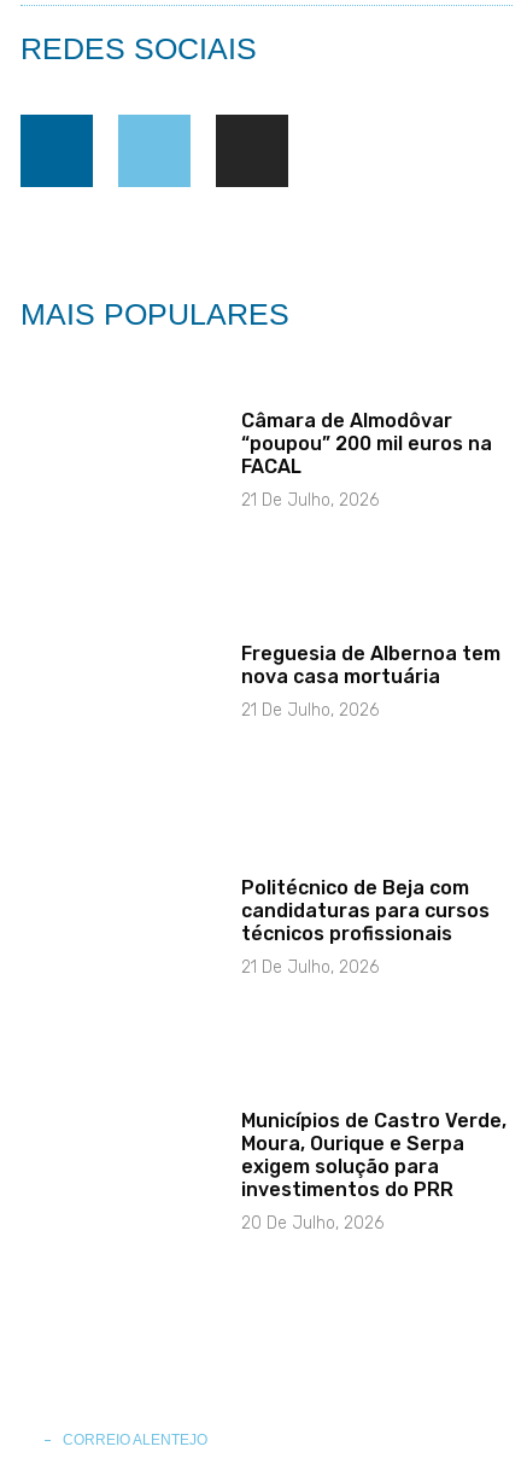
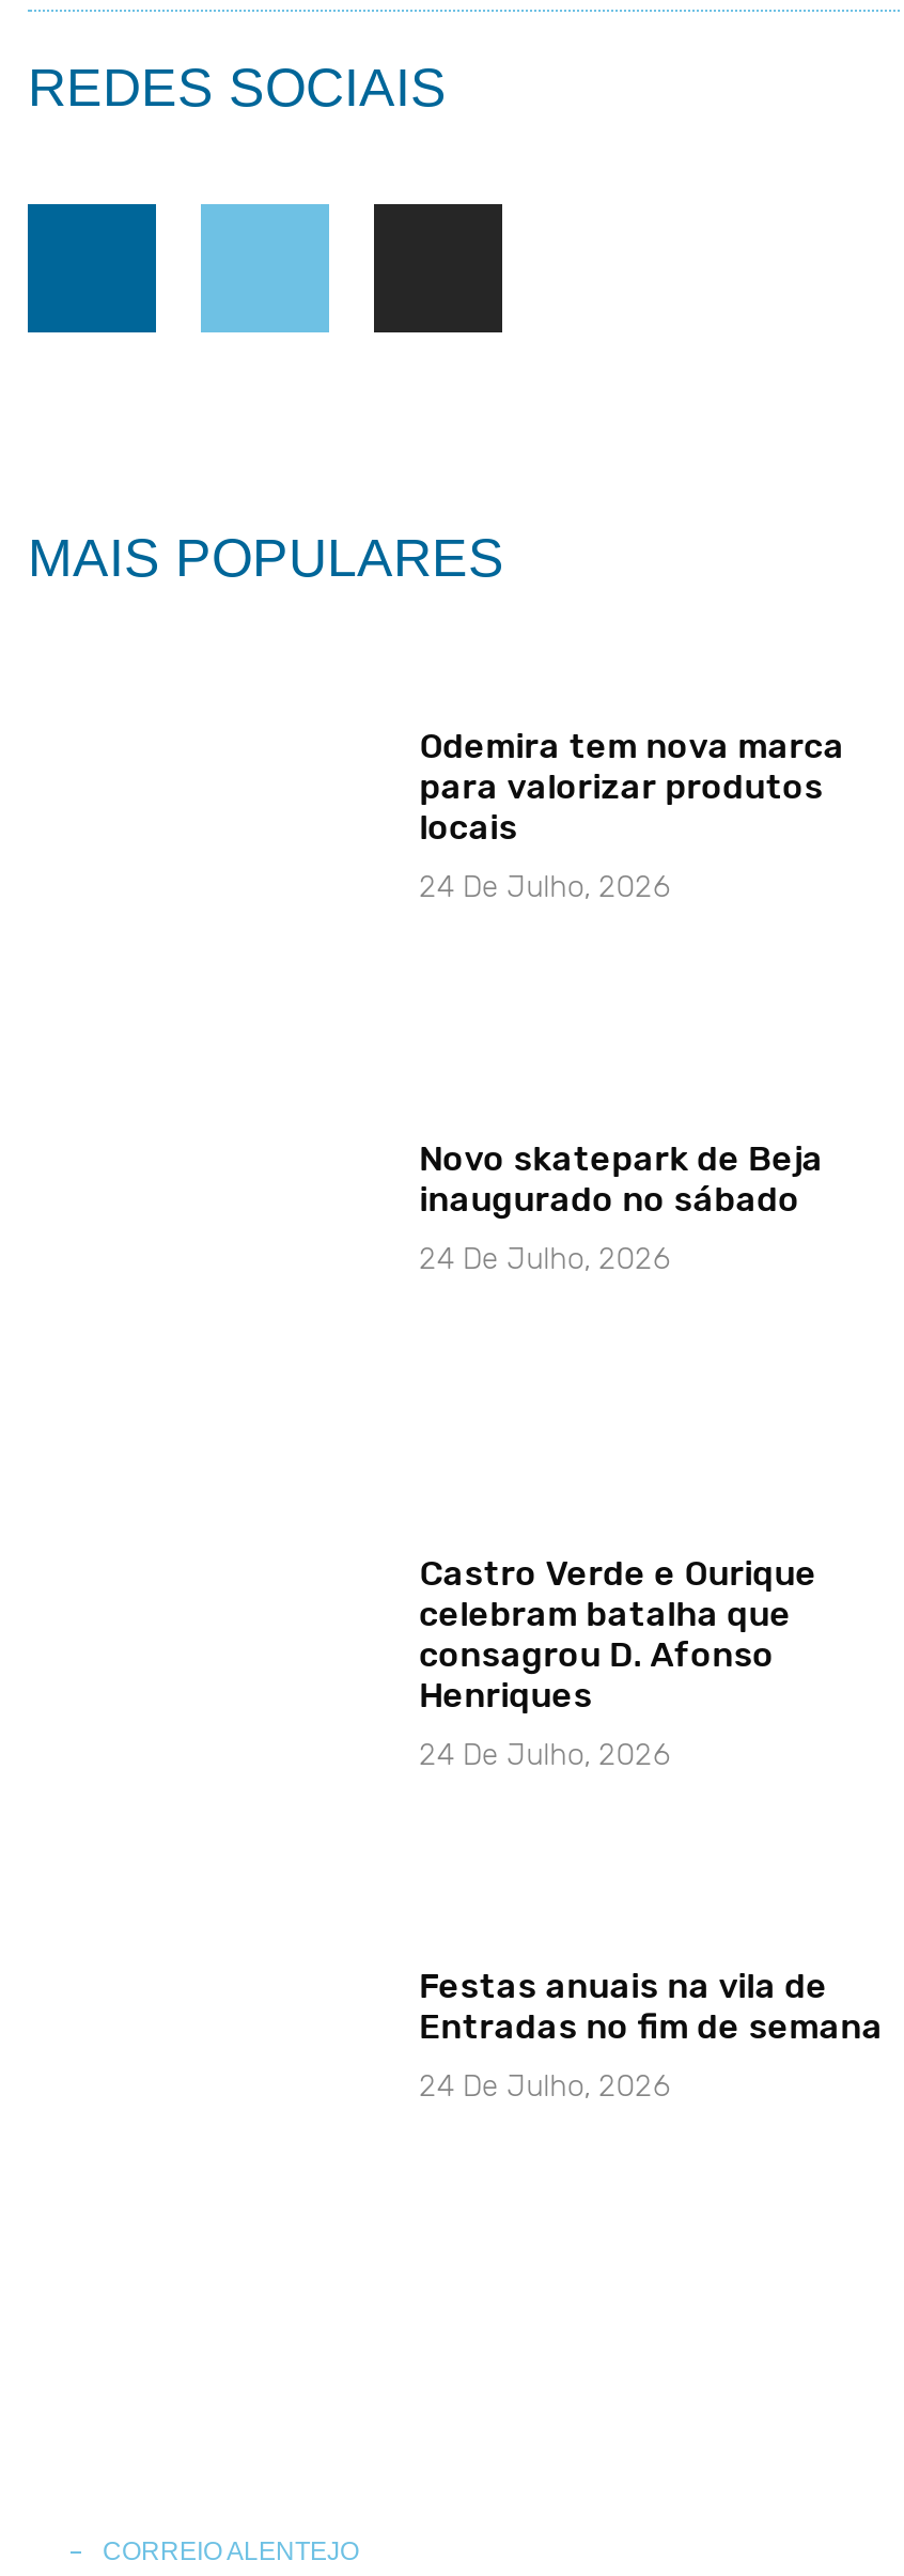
- Câmara de Almodôvar
- “poupou” 200 mil euros na
- FACAL
+ Odemira tem nova marca
+ para valorizar produtos
+ locais

- 21 De Julho, 2026
+ 24 De Julho, 2026

- Freguesia de Albernoa tem
- nova casa mortuária
+ Novo skatepark de Beja
+ inaugurado no sábado

- 21 De Julho, 2026
+ 24 De Julho, 2026

- Politécnico de Beja com
- candidaturas para cursos
- técnicos profissionais
+ Castro Verde e Ourique
+ celebram batalha que
+ consagrou D. Afonso
+ Henriques

- 21 De Julho, 2026
+ 24 De Julho, 2026

- Municípios de Castro Verde,
- Moura, Ourique e Serpa
- exigem solução para
- investimentos do PRR
+ Festas anuais na vila de
+ Entradas no fim de semana

- 20 De Julho, 2026
+ 24 De Julho, 2026
